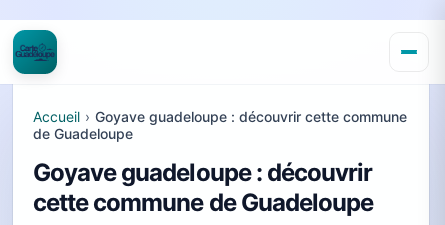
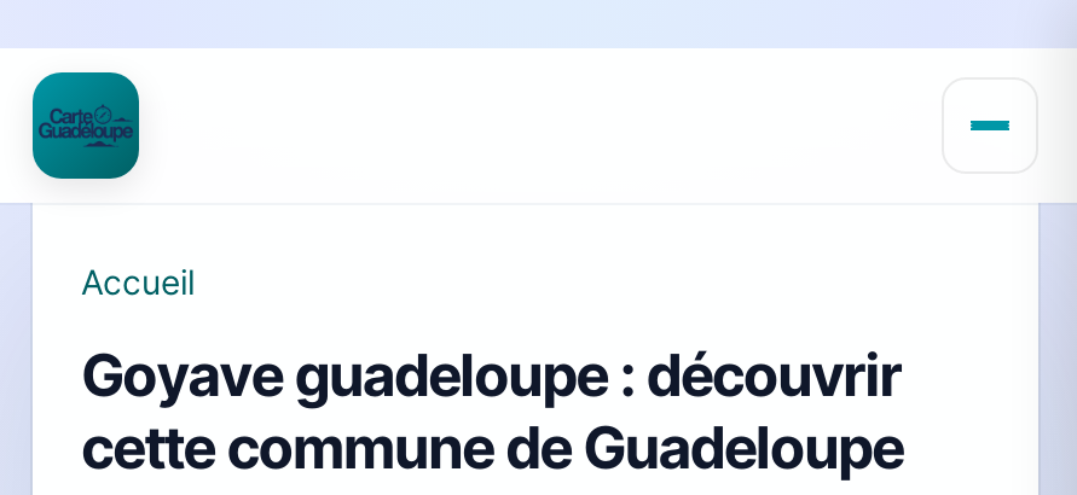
- Accueil › Goyave guadeloupe : découvrir cette commune
- de Guadeloupe
+ Accueil
